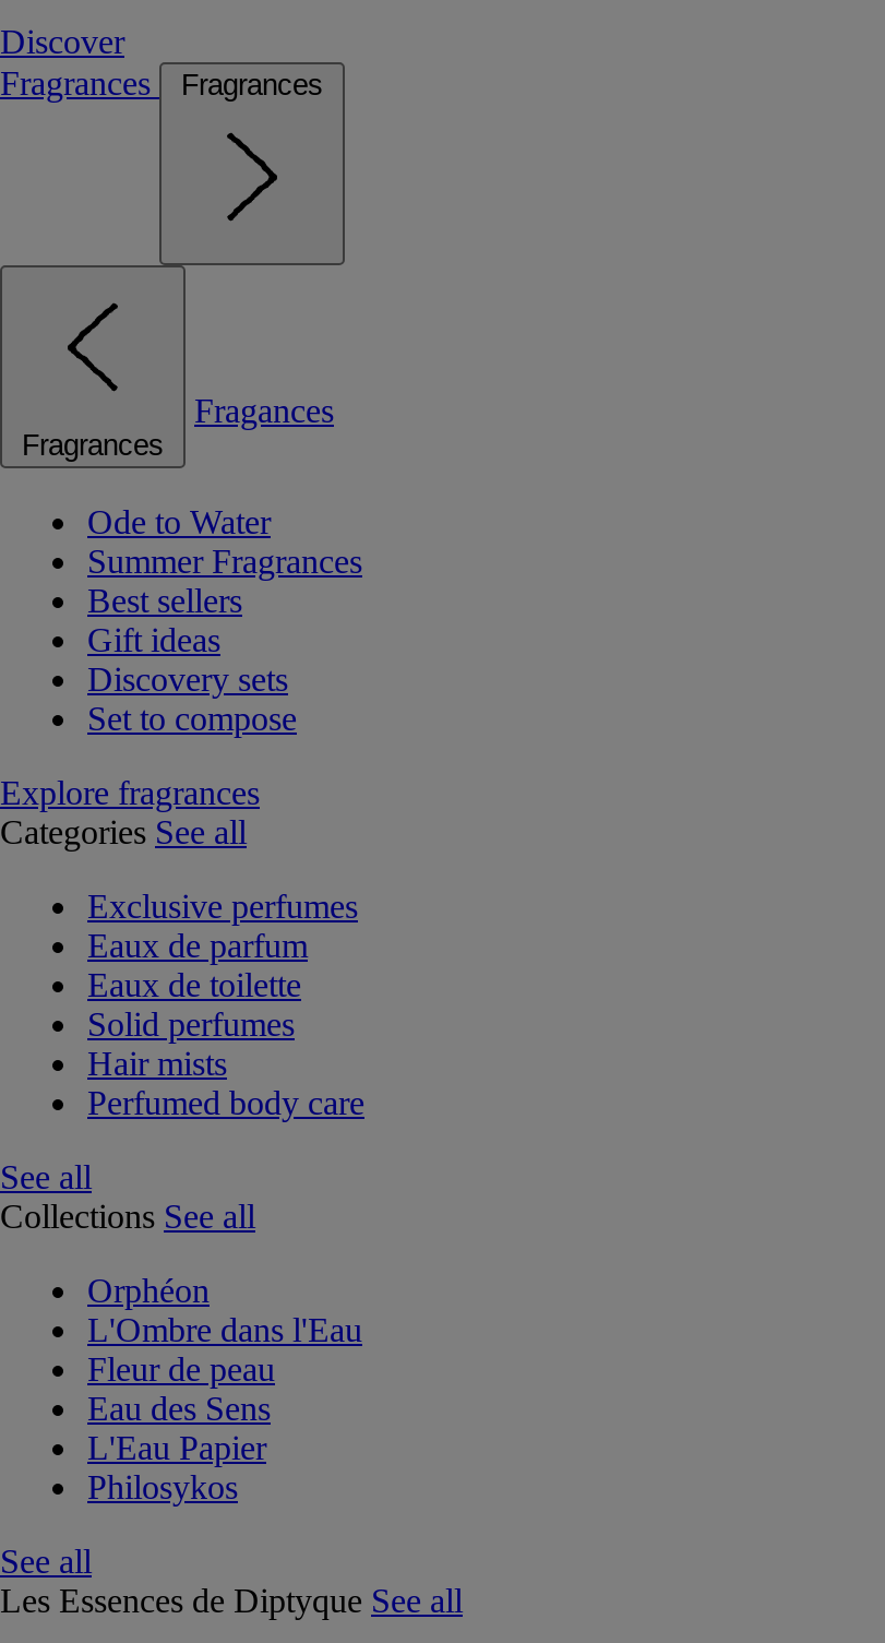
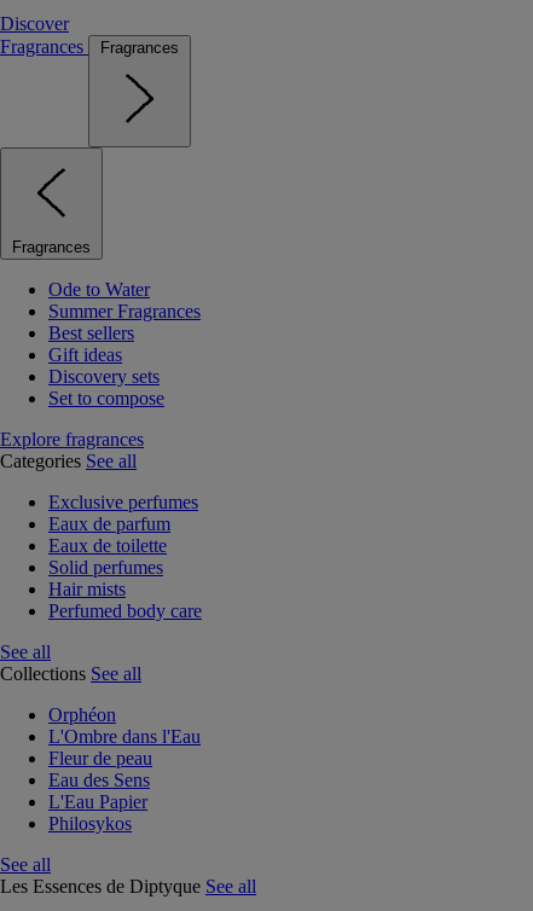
- Fragances
